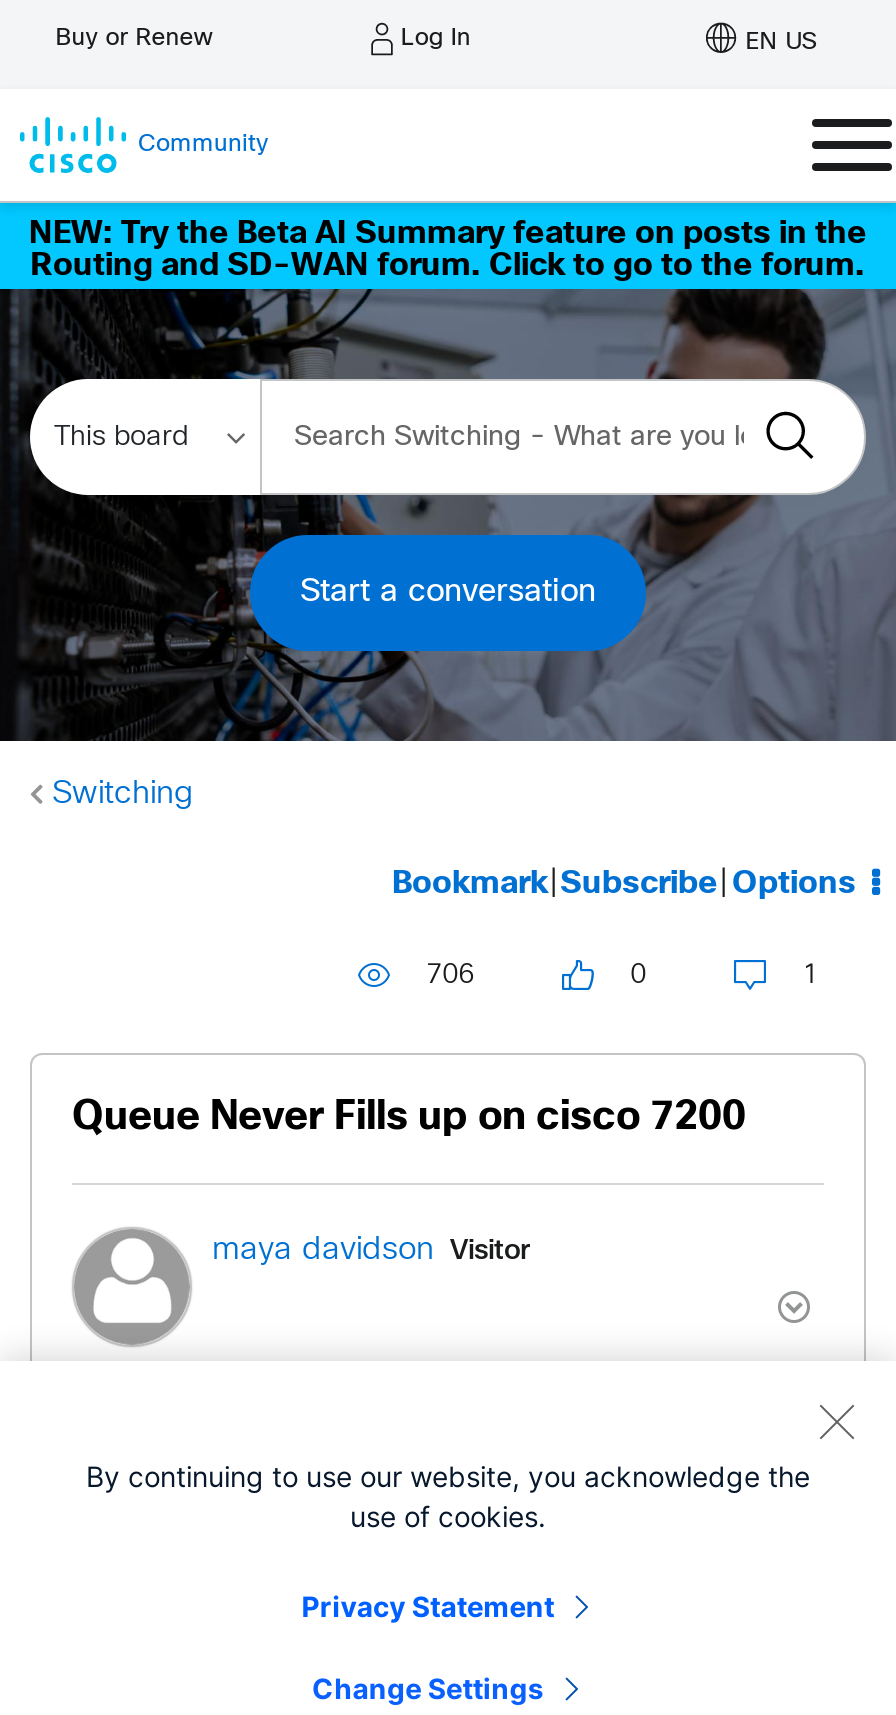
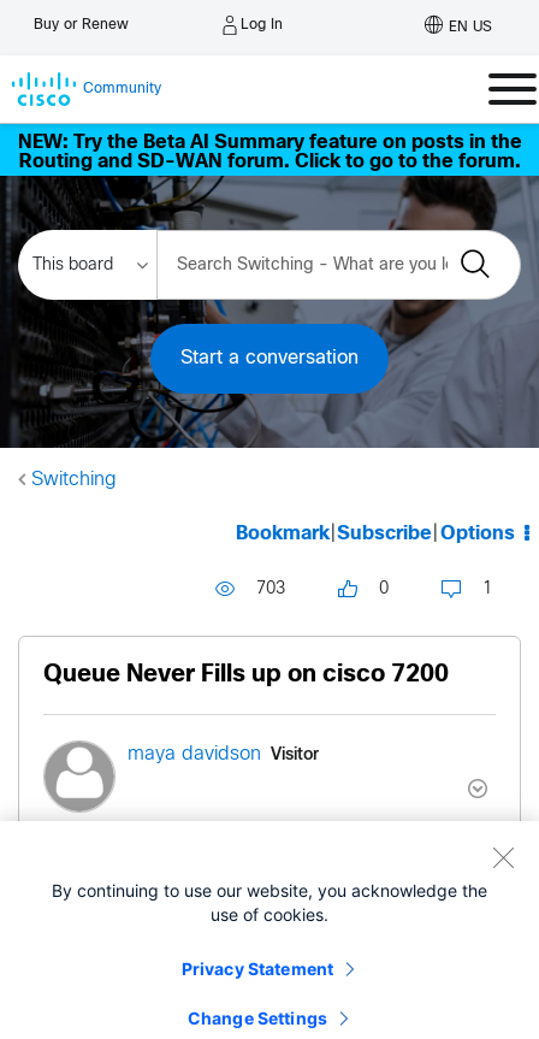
- 706
+ 703
